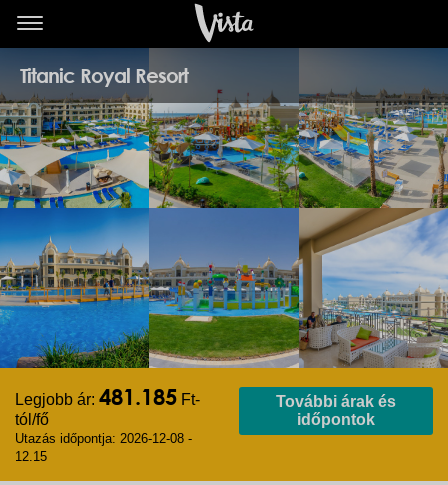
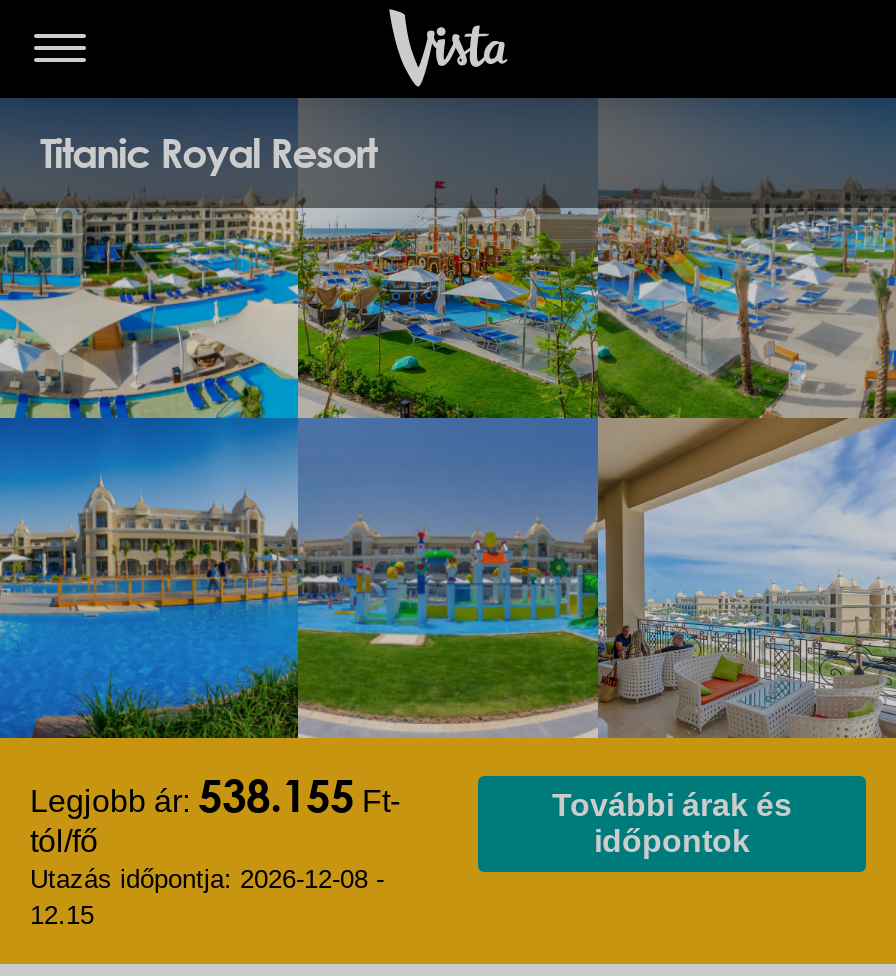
- Legjobb ár: 481.185 Ft-
+ Legjobb ár: 538.155 Ft-
